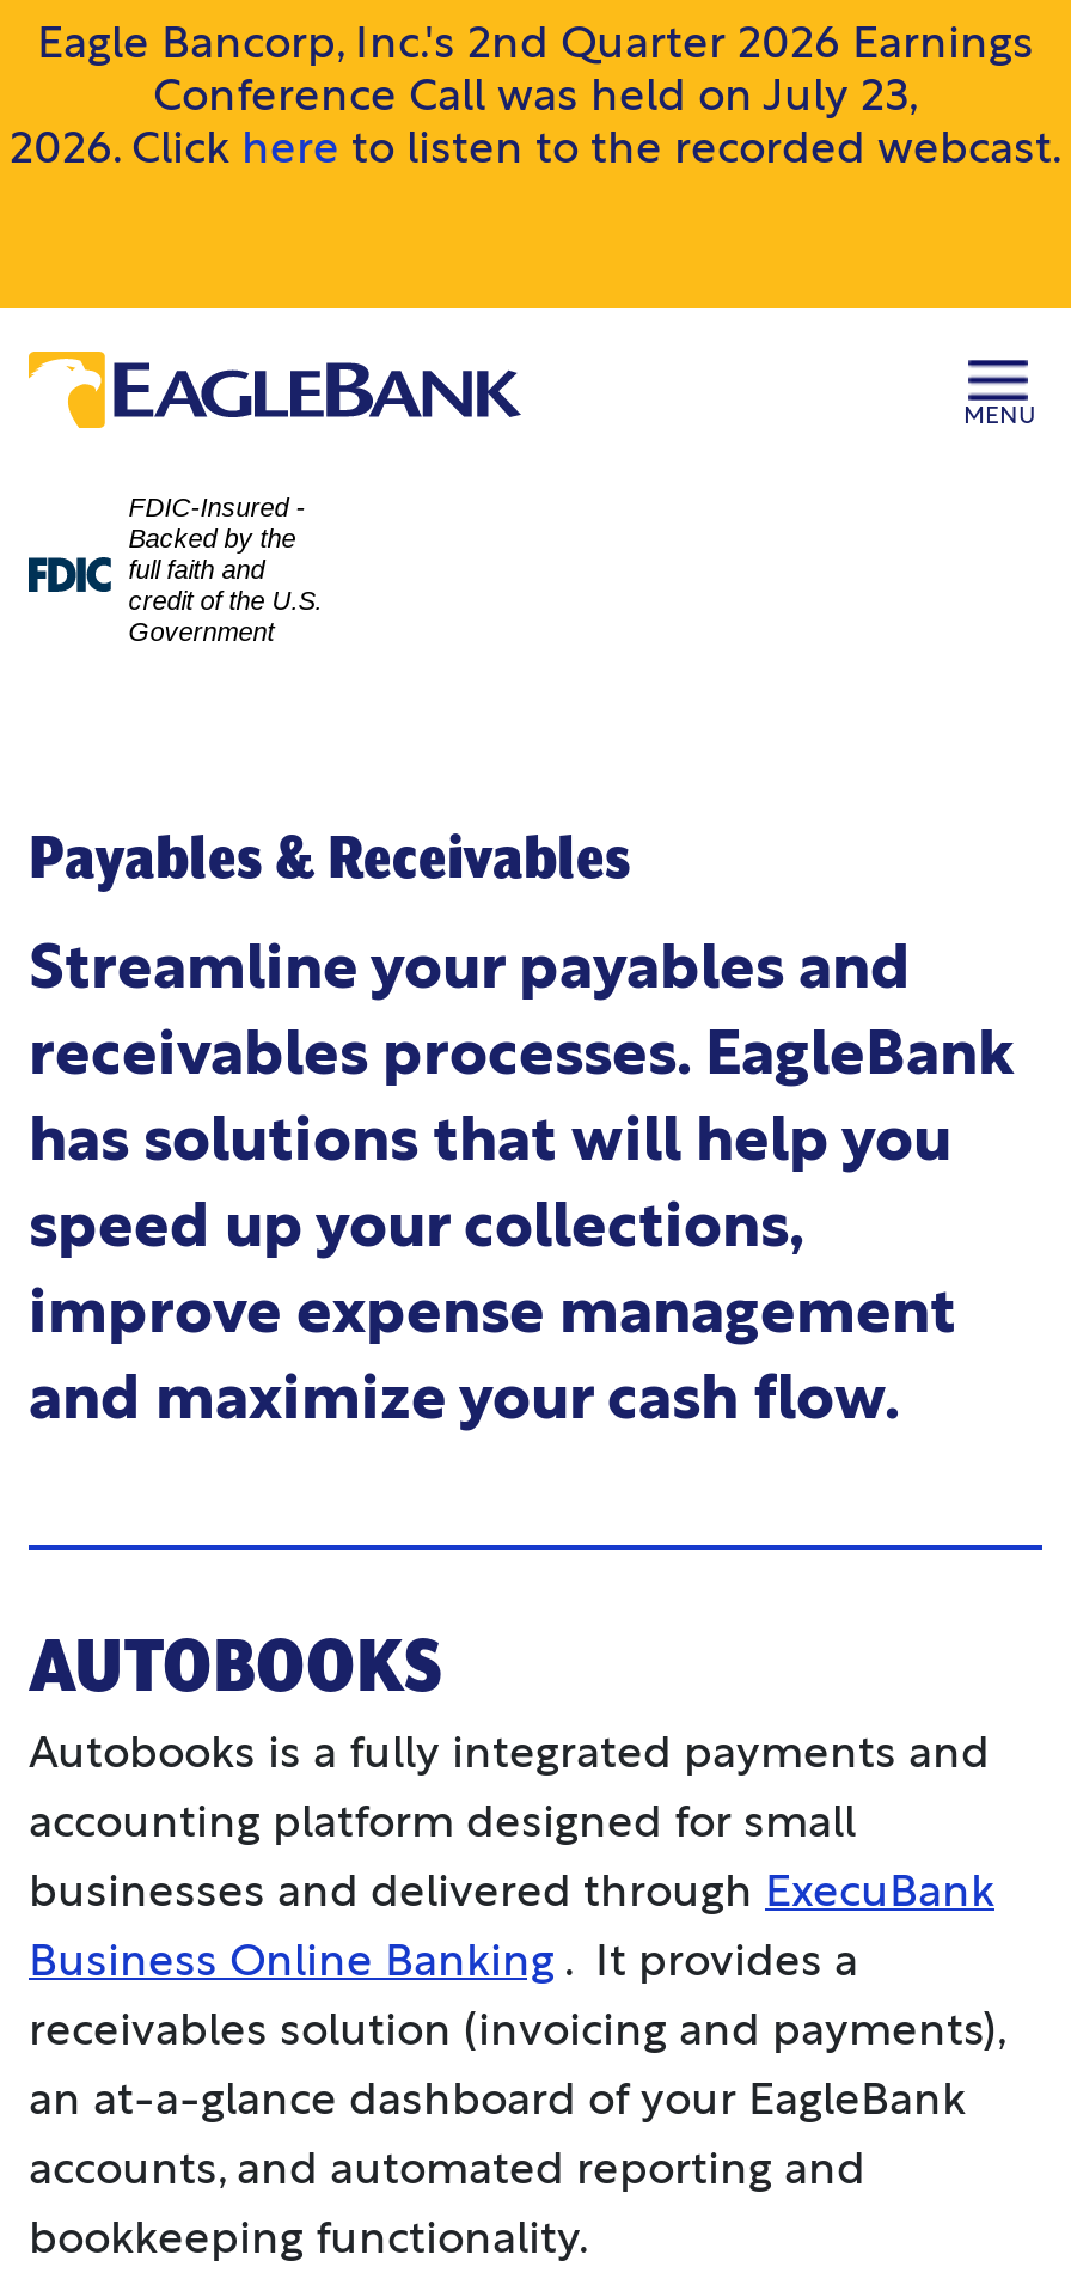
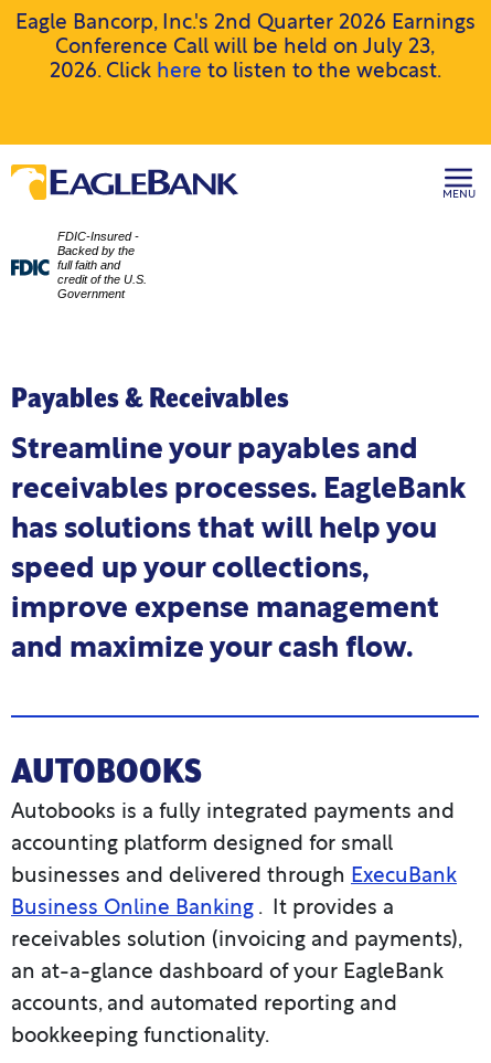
- Conference Call was held on July 23,
- 2026. Click here to listen to the recorded webcast.
+ Conference Call will be held on July 23,
+ 2026. Click here to listen to the webcast.
